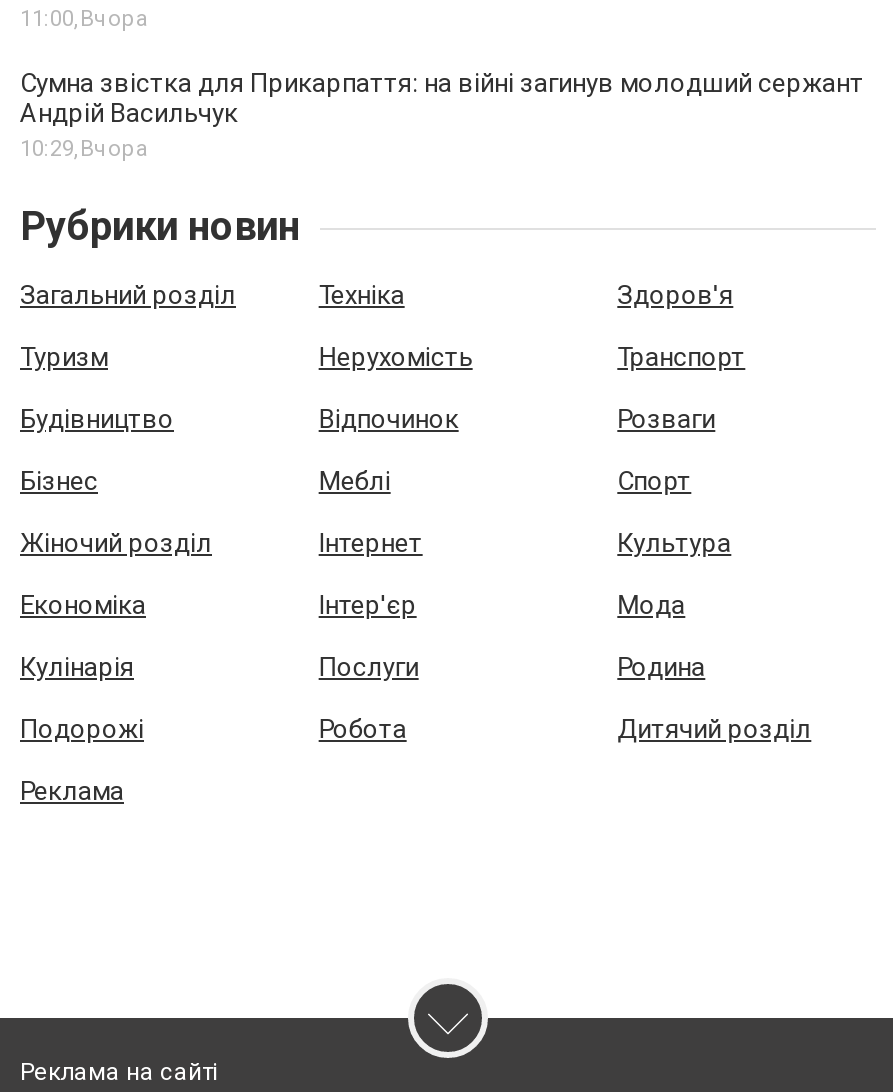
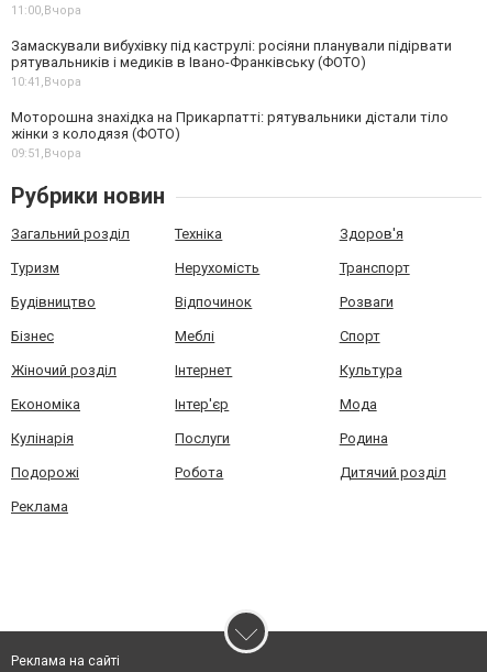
- Сумна звістка для Прикарпаття: на війні загинув молодший сержант
- Андрій Васильчук
- 10:29, Вчора
+ Замаскували вибухівку під каструлі: росіяни планували підірвати
+ рятувальників і медиків в Івано-Франківську (ФОТО)
+ 10:41, Вчора
+ Моторошна знахідка на Прикарпатті: рятувальники дістали тіло
+ жінки з колодязя (ФОТО)
+ 09:51, Вчора
